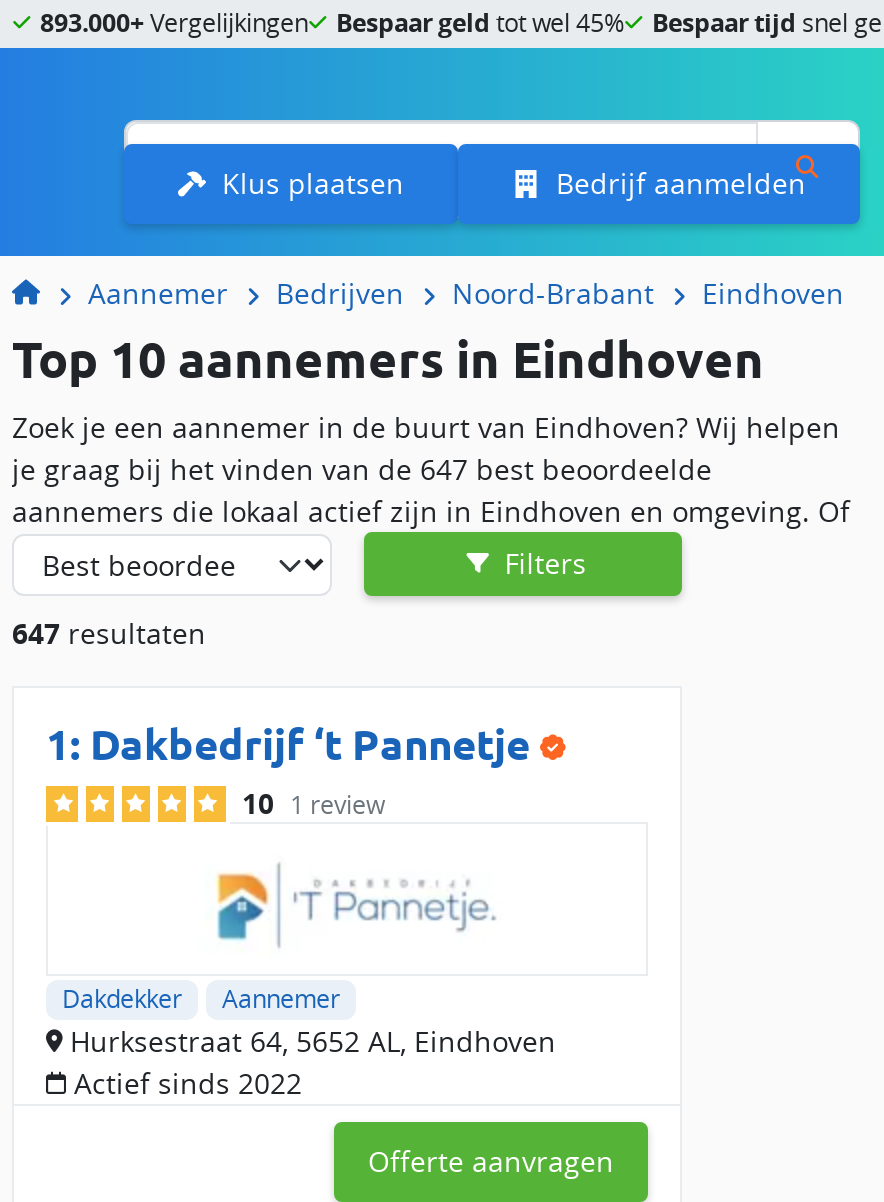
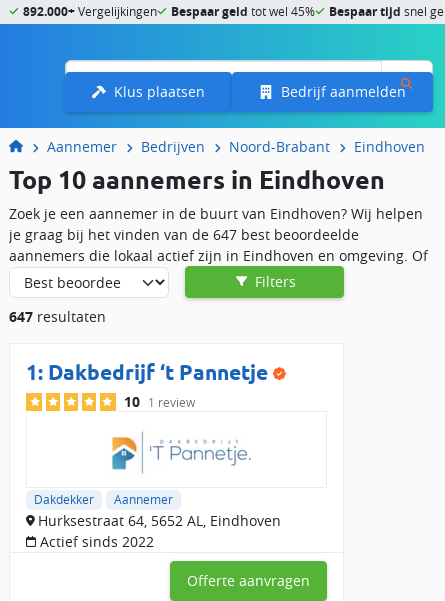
- 893.000+ Vergelijkingen
+ 892.000+ Vergelijkingen
